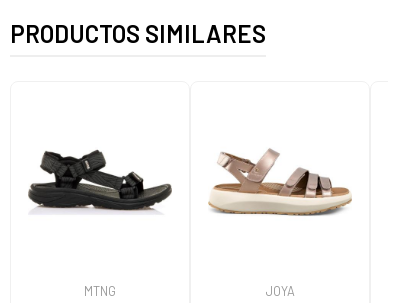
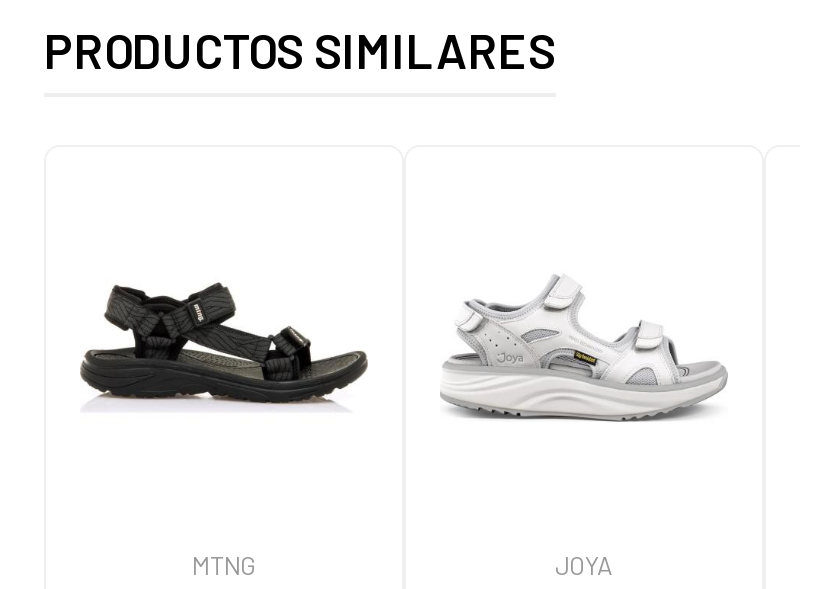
- [image]
+ [image]
